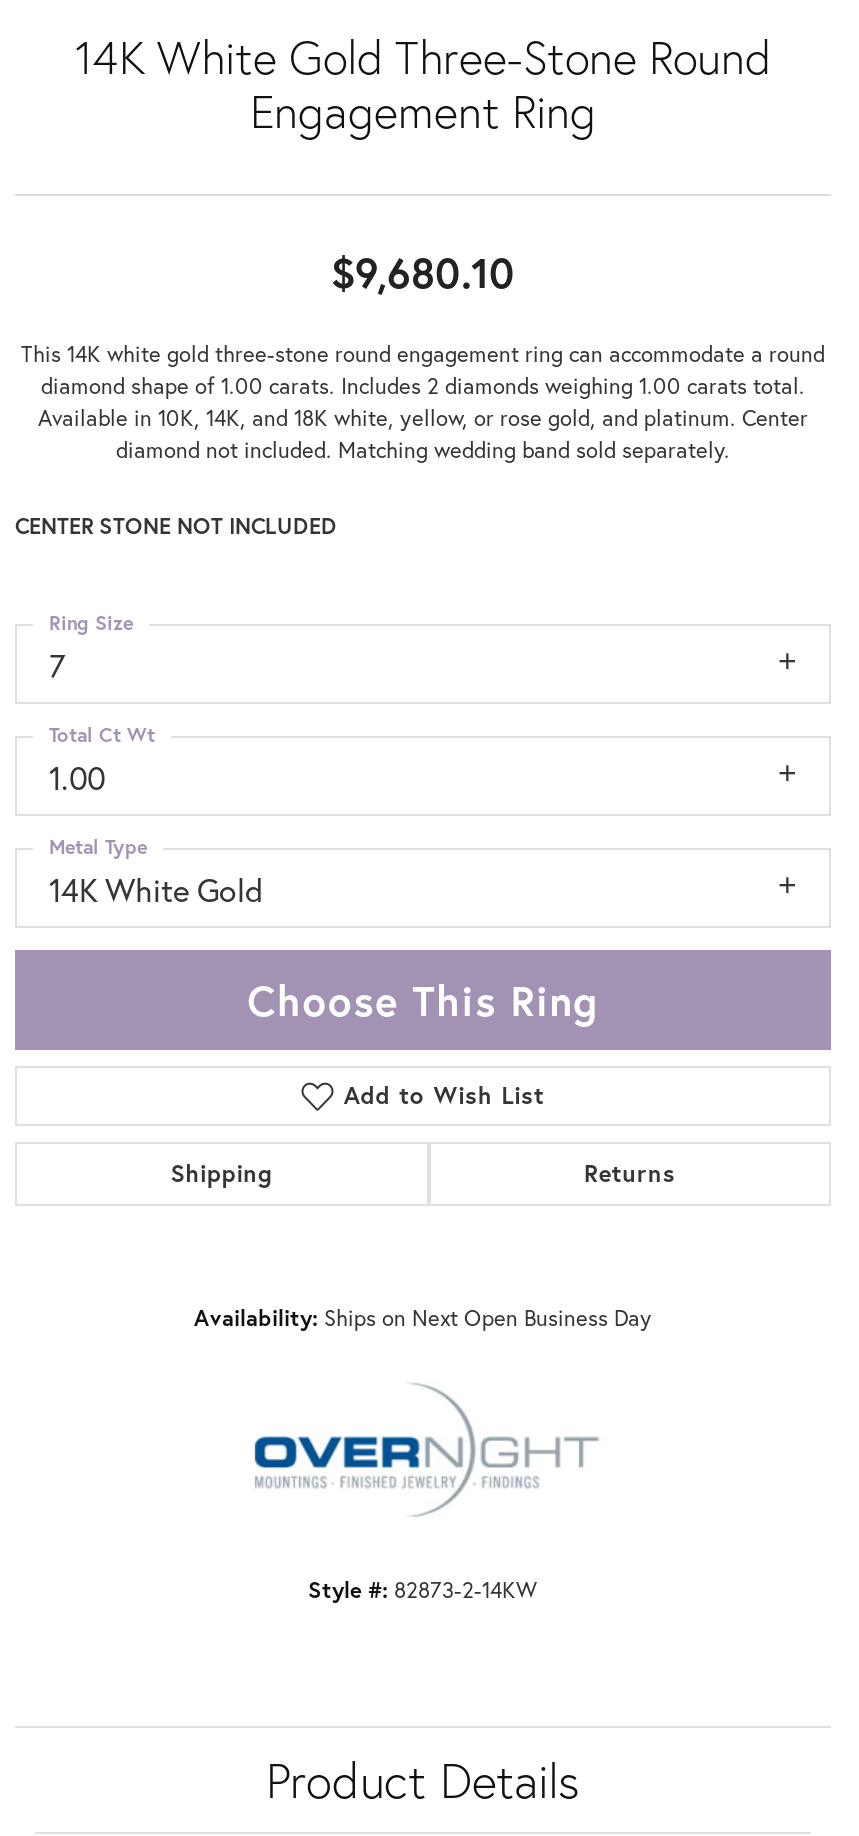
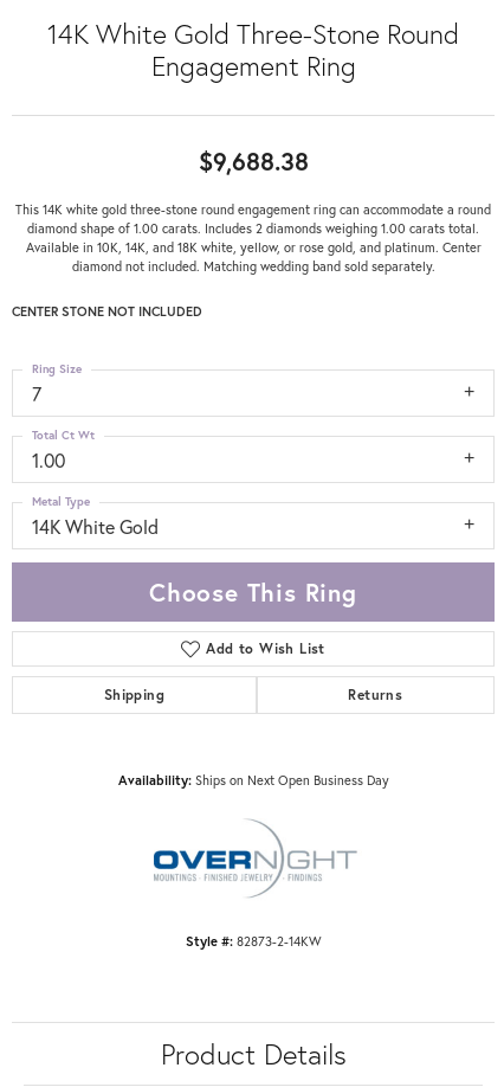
- $9,680.10
+ $9,688.38
